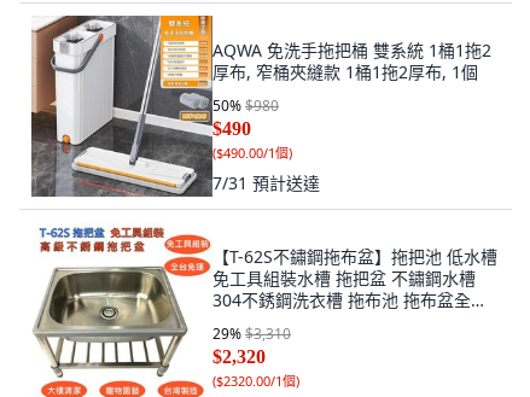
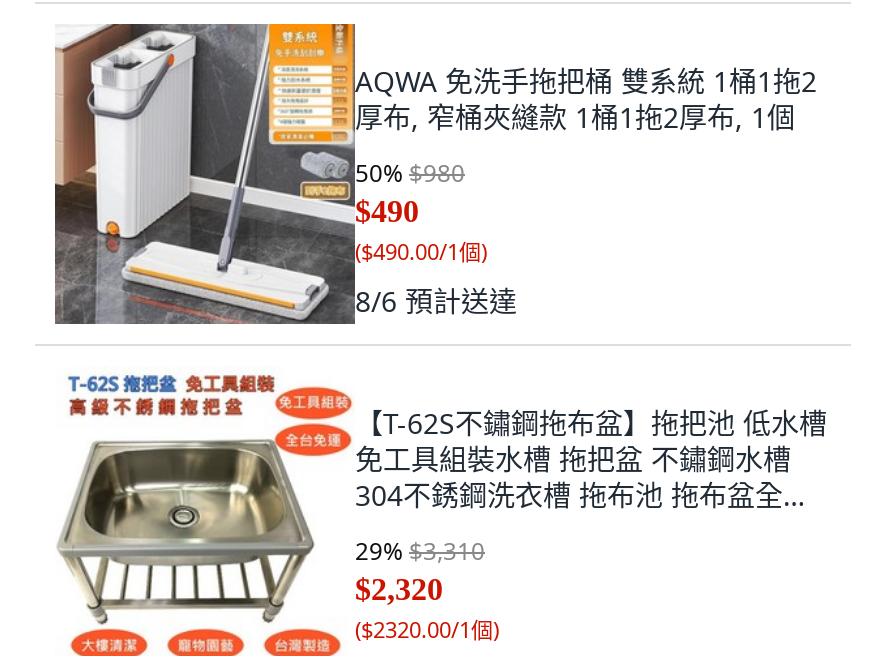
- 7/31預計送達
+ 8/6預計送達
